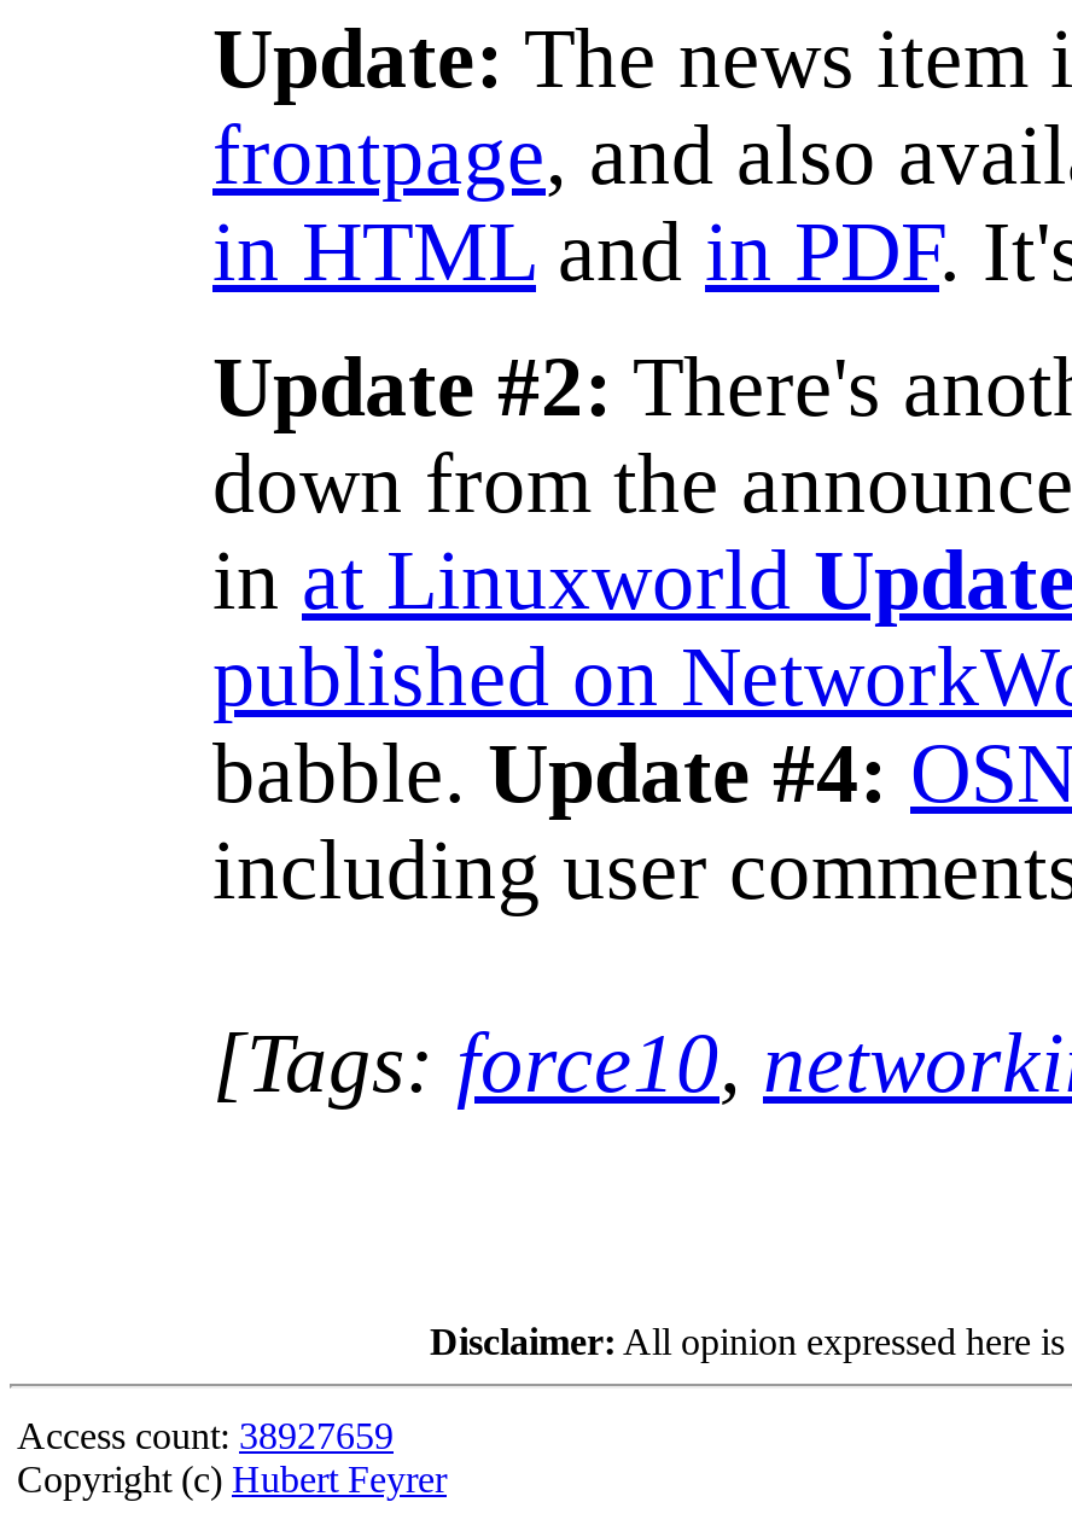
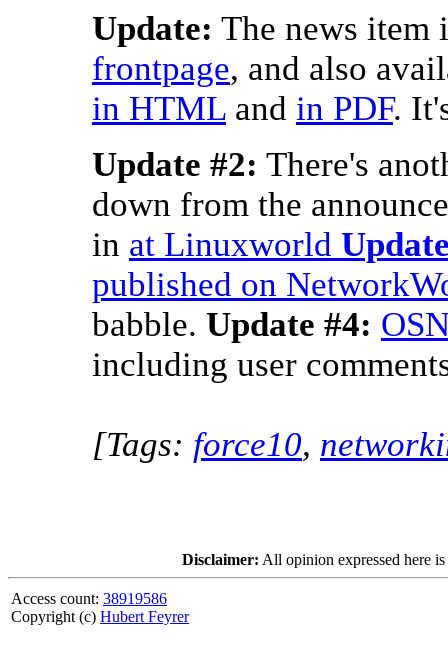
- Access count: 38927659
+ Access count: 38919586
